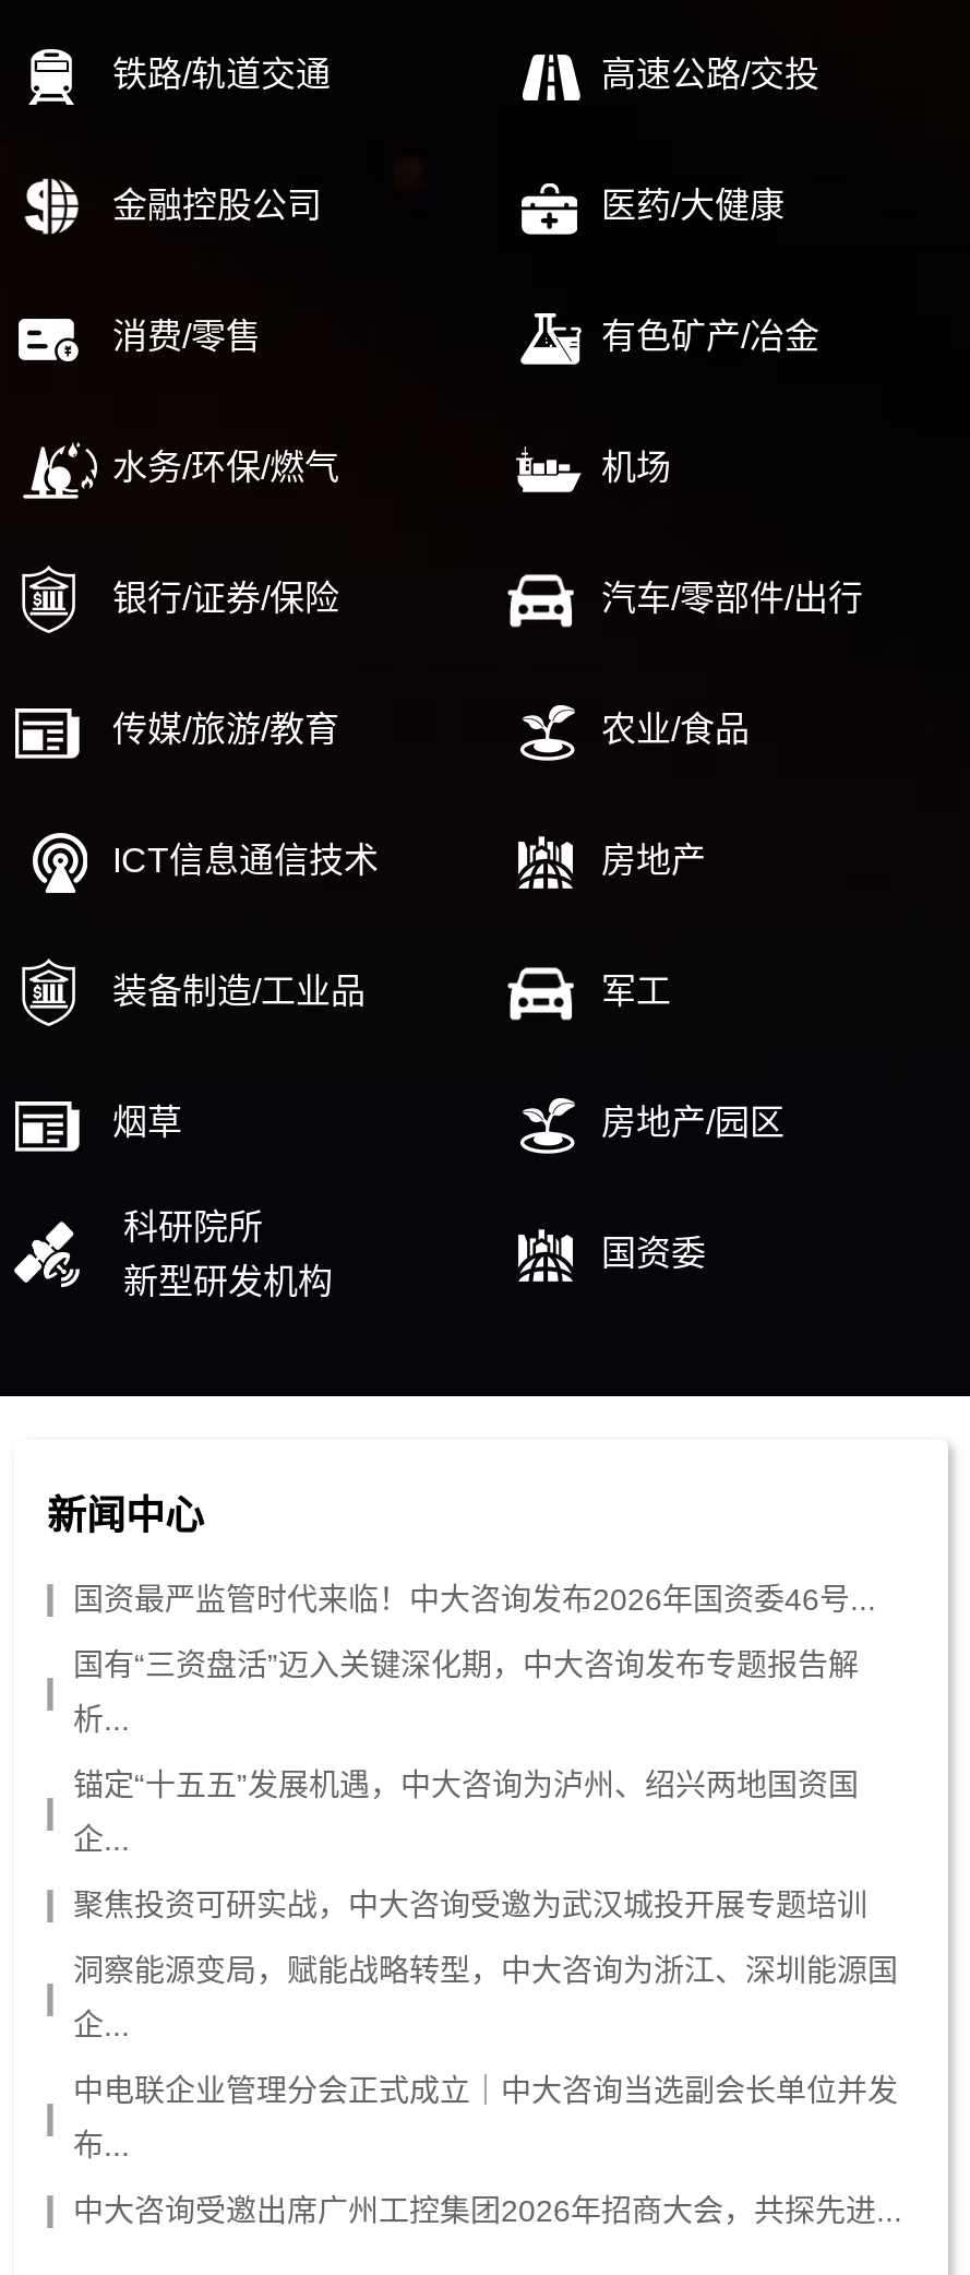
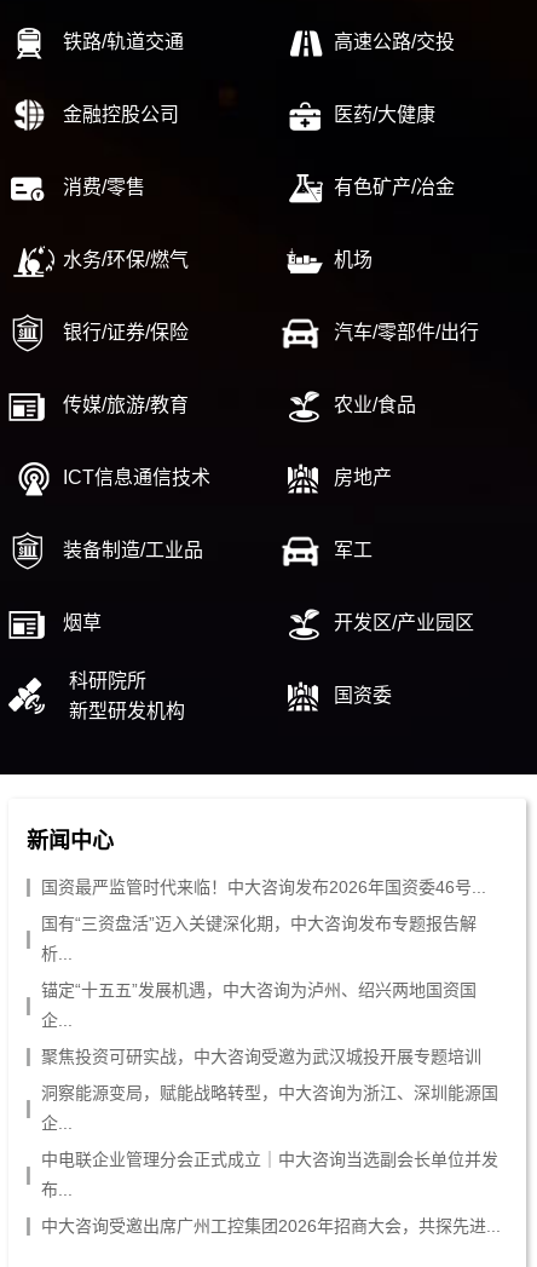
- 房地产/园区
+ 开发区/产业园区
